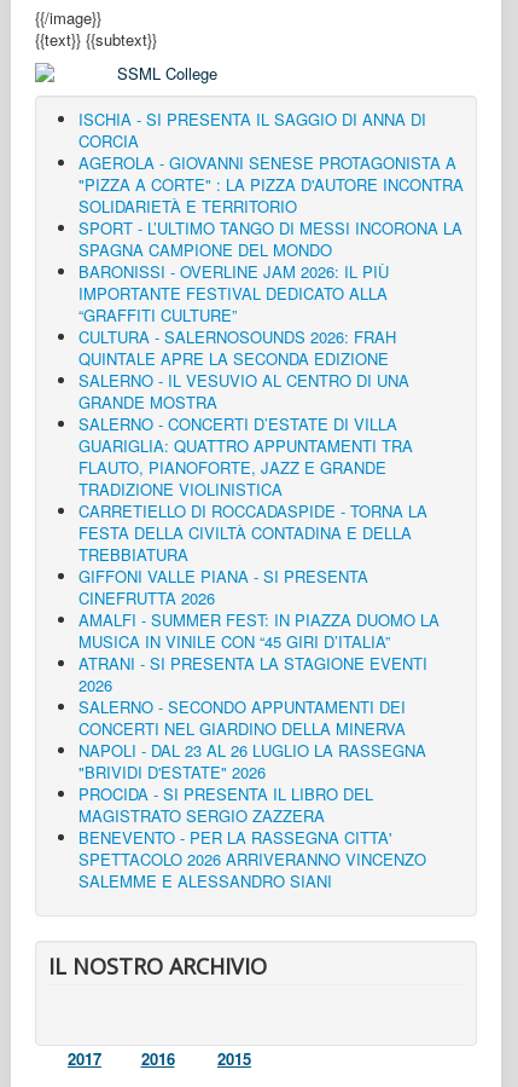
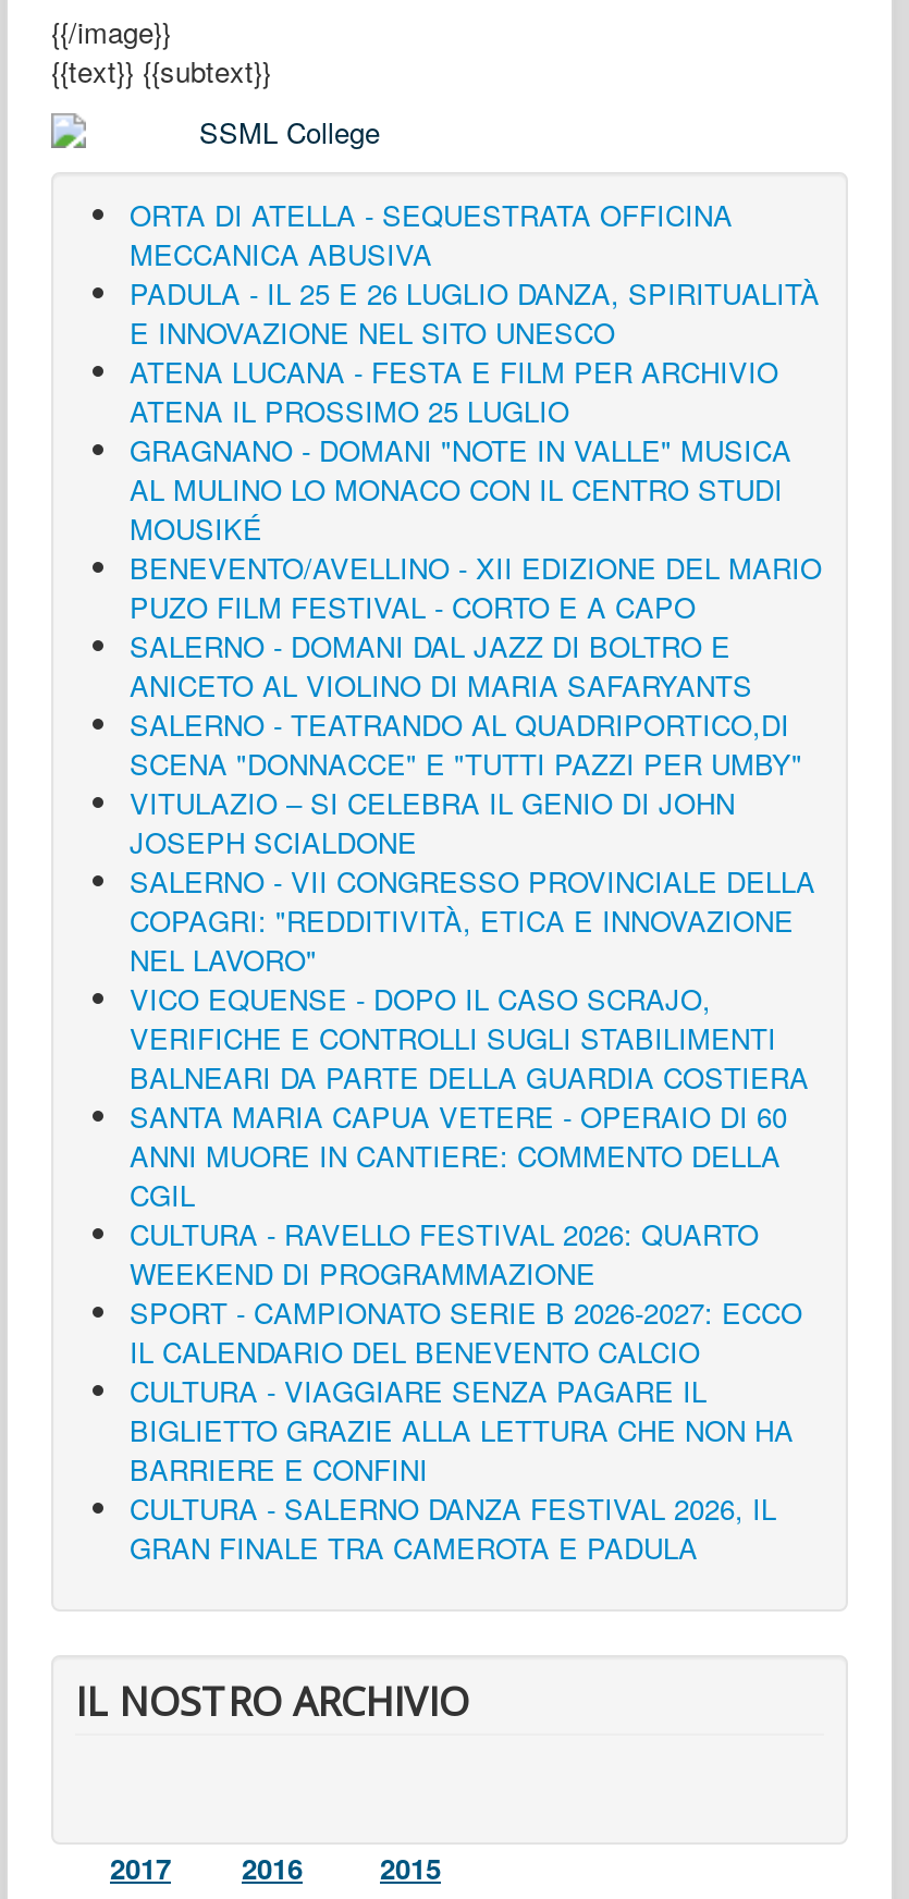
- ISCHIA - SI PRESENTA IL SAGGIO DI ANNA DI
- CORCIA
- AGEROLA - GIOVANNI SENESE PROTAGONISTA A
- "PIZZA A CORTE" : LA PIZZA D'AUTORE INCONTRA
- SOLIDARIETÀ E TERRITORIO
- SPORT - L’ULTIMO TANGO DI MESSI INCORONA LA
- SPAGNA CAMPIONE DEL MONDO
- BARONISSI - OVERLINE JAM 2026: IL PIÙ
- IMPORTANTE FESTIVAL DEDICATO ALLA
- “GRAFFITI CULTURE”
- CULTURA - SALERNOSOUNDS 2026: FRAH
- QUINTALE APRE LA SECONDA EDIZIONE
- SALERNO - IL VESUVIO AL CENTRO DI UNA
- GRANDE MOSTRA
- SALERNO - CONCERTI D’ESTATE DI VILLA
- GUARIGLIA: QUATTRO APPUNTAMENTI TRA
- FLAUTO, PIANOFORTE, JAZZ E GRANDE
- TRADIZIONE VIOLINISTICA
- CARRETIELLO DI ROCCADASPIDE - TORNA LA
- FESTA DELLA CIVILTÀ CONTADINA E DELLA
- TREBBIATURA
- GIFFONI VALLE PIANA - SI PRESENTA
- CINEFRUTTA 2026
- AMALFI - SUMMER FEST: IN PIAZZA DUOMO LA
- MUSICA IN VINILE CON “45 GIRI D’ITALIA”
- ATRANI - SI PRESENTA LA STAGIONE EVENTI
- 2026
- SALERNO - SECONDO APPUNTAMENTI DEI
- CONCERTI NEL GIARDINO DELLA MINERVA
- NAPOLI - DAL 23 AL 26 LUGLIO LA RASSEGNA
- "BRIVIDI D'ESTATE" 2026
- PROCIDA - SI PRESENTA IL LIBRO DEL
- MAGISTRATO SERGIO ZAZZERA
- BENEVENTO - PER LA RASSEGNA CITTA'
- SPETTACOLO 2026 ARRIVERANNO VINCENZO
- SALEMME E ALESSANDRO SIANI
+ ORTA DI ATELLA - SEQUESTRATA OFFICINA
+ MECCANICA ABUSIVA
+ PADULA - IL 25 E 26 LUGLIO DANZA, SPIRITUALITÀ
+ E INNOVAZIONE NEL SITO UNESCO
+ ATENA LUCANA - FESTA E FILM PER ARCHIVIO
+ ATENA IL PROSSIMO 25 LUGLIO
+ GRAGNANO - DOMANI "NOTE IN VALLE" MUSICA
+ AL MULINO LO MONACO CON IL CENTRO STUDI
+ MOUSIKÉ
+ BENEVENTO/AVELLINO - XII EDIZIONE DEL MARIO
+ PUZO FILM FESTIVAL - CORTO E A CAPO
+ SALERNO - DOMANI DAL JAZZ DI BOLTRO E
+ ANICETO AL VIOLINO DI MARIA SAFARYANTS
+ SALERNO - TEATRANDO AL QUADRIPORTICO,DI
+ SCENA "DONNACCE" E "TUTTI PAZZI PER UMBY"
+ VITULAZIO – SI CELEBRA IL GENIO DI JOHN
+ JOSEPH SCIALDONE
+ SALERNO - VII CONGRESSO PROVINCIALE DELLA
+ COPAGRI: "REDDITIVITÀ, ETICA E INNOVAZIONE
+ NEL LAVORO"
+ VICO EQUENSE - DOPO IL CASO SCRAJO,
+ VERIFICHE E CONTROLLI SUGLI STABILIMENTI
+ BALNEARI DA PARTE DELLA GUARDIA COSTIERA
+ SANTA MARIA CAPUA VETERE - OPERAIO DI 60
+ ANNI MUORE IN CANTIERE: COMMENTO DELLA
+ CGIL
+ CULTURA - RAVELLO FESTIVAL 2026: QUARTO
+ WEEKEND DI PROGRAMMAZIONE
+ SPORT - CAMPIONATO SERIE B 2026-2027: ECCO
+ IL CALENDARIO DEL BENEVENTO CALCIO
+ CULTURA - VIAGGIARE SENZA PAGARE IL
+ BIGLIETTO GRAZIE ALLA LETTURA CHE NON HA
+ BARRIERE E CONFINI
+ CULTURA - SALERNO DANZA FESTIVAL 2026, IL
+ GRAN FINALE TRA CAMEROTA E PADULA
